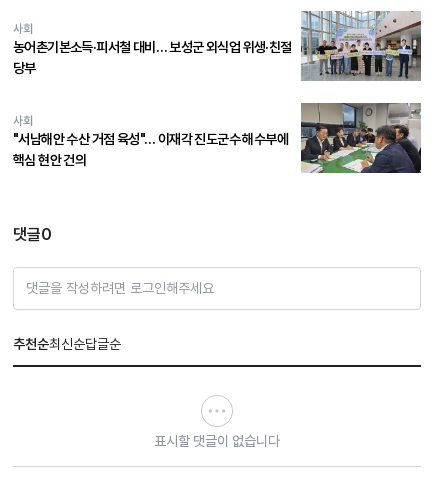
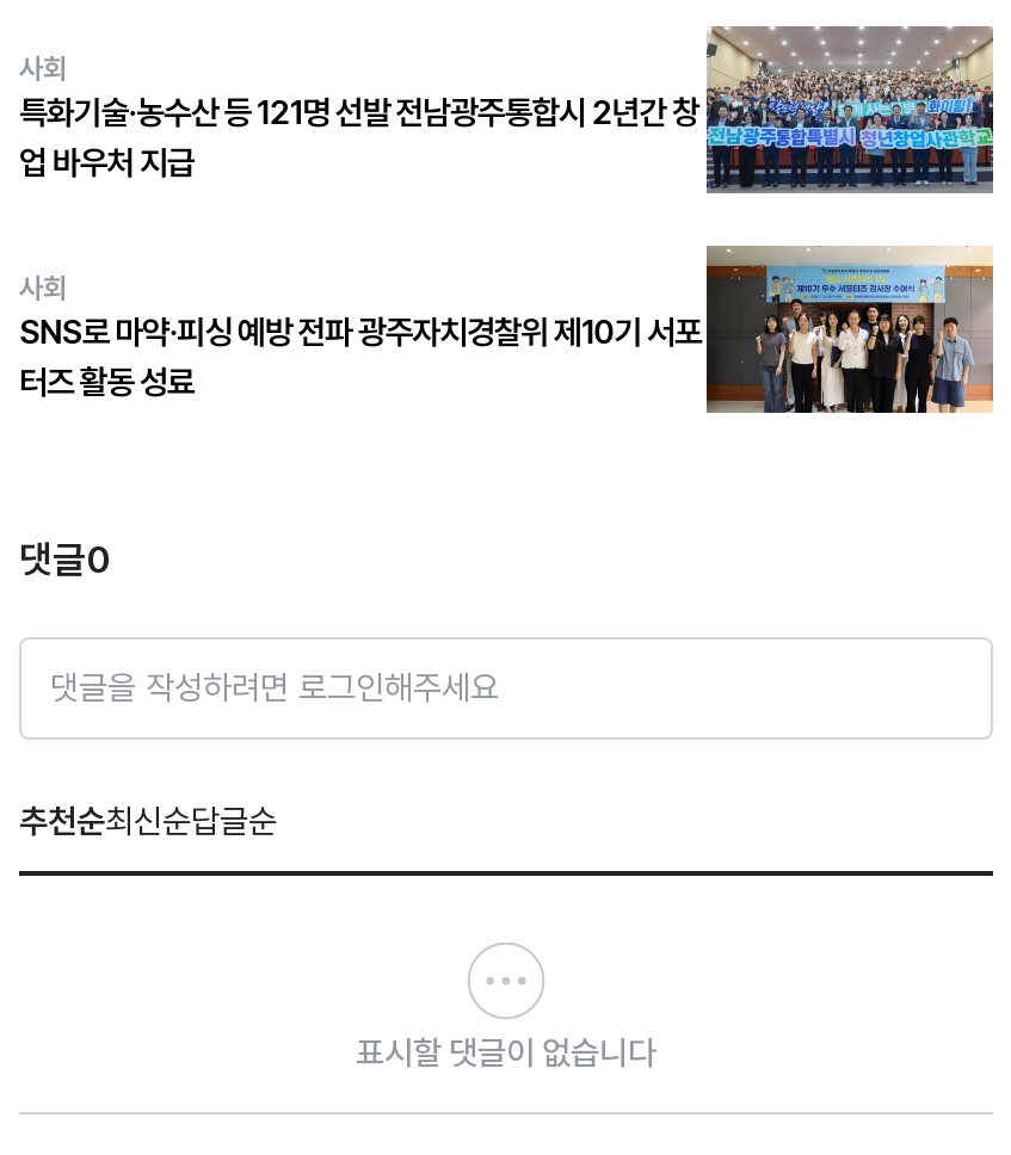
- [image]
- 농어촌기본소득·피서철 대비… 보성군 외식업 위생·친절
- 당부
+ [image]
+ 특화기술·농수산 등 121명 선발 전남광주통합시 2년간 창
+ 업 바우처 지급

- [image]
- "서남해안 수산 거점 육성"… 이재각 진도군수 해수부에
- 핵심 현안 건의
+ [image]
+ SNS로 마약·피싱 예방 전파 광주자치경찰위 제10기 서포
+ 터즈 활동 성료
